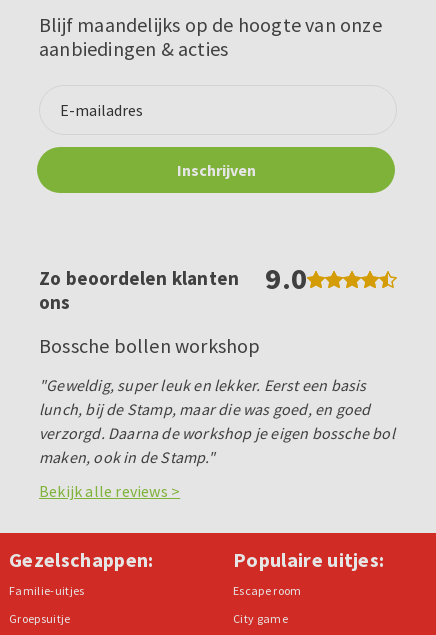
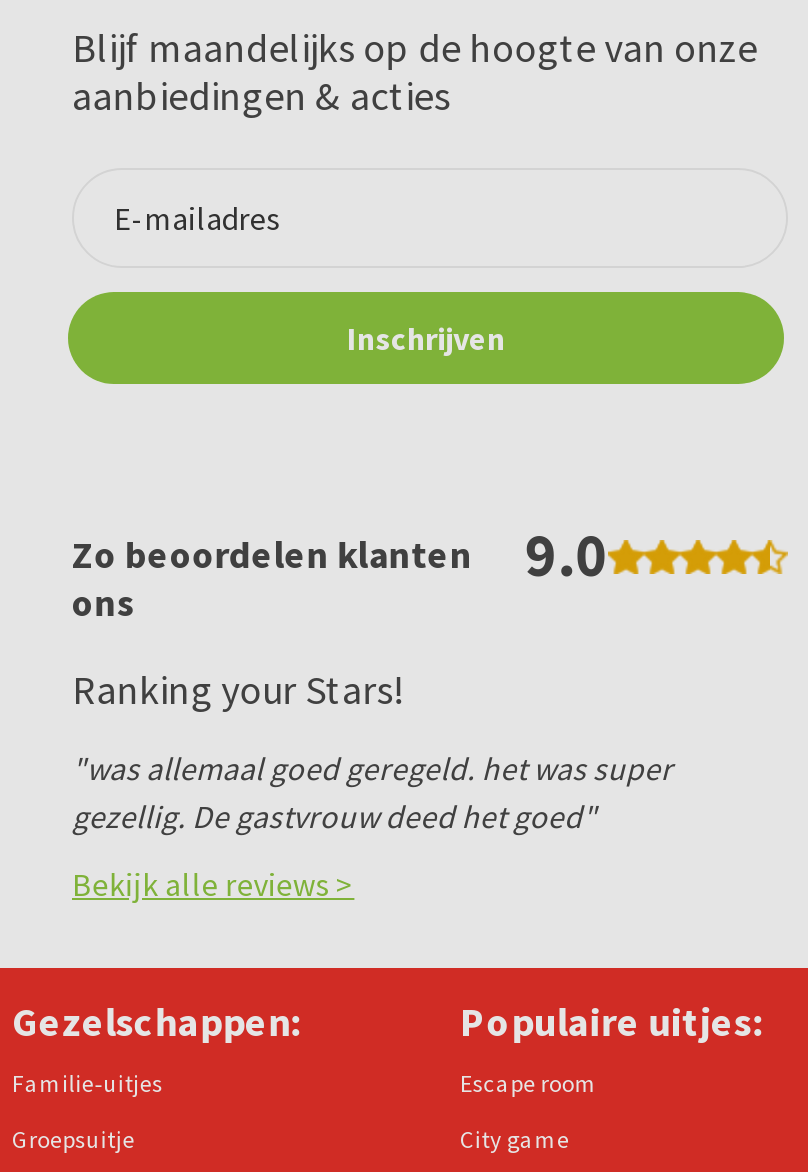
- Bossche bollen workshop
+ Ranking your Stars!

- "Geweldig, super leuk en lekker. Eerst een basis
- lunch, bij de Stamp, maar die was goed, en goed
- verzorgd. Daarna de workshop je eigen bossche bol
- maken, ook in de Stamp."
+ "was allemaal goed geregeld. het was super
+ gezellig. De gastvrouw deed het goed"
